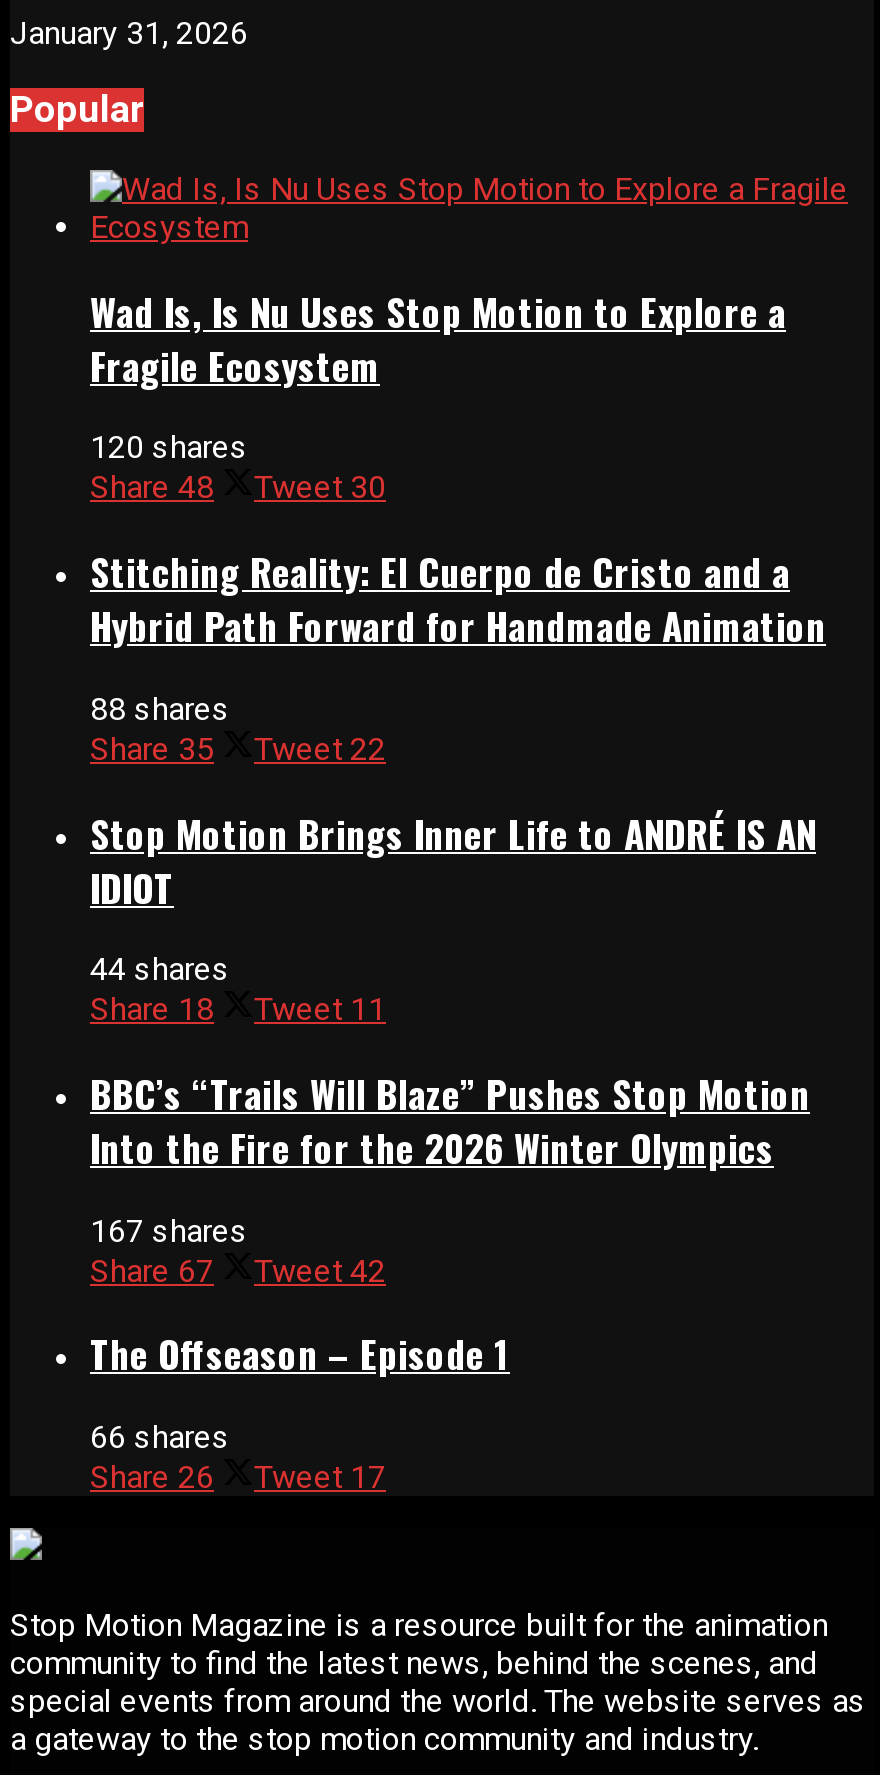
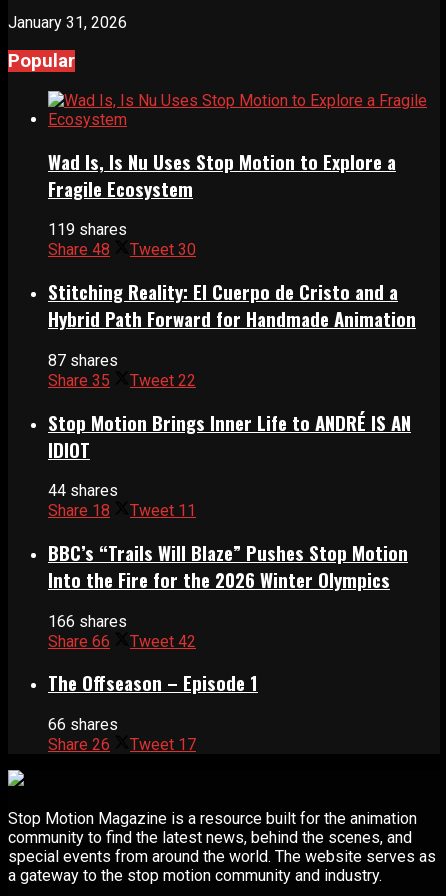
- 120 shares
+ 119 shares

- 88 shares
+ 87 shares

- 167 shares
+ 166 shares

- Share 67 Tweet 42
+ Share 66 Tweet 42
